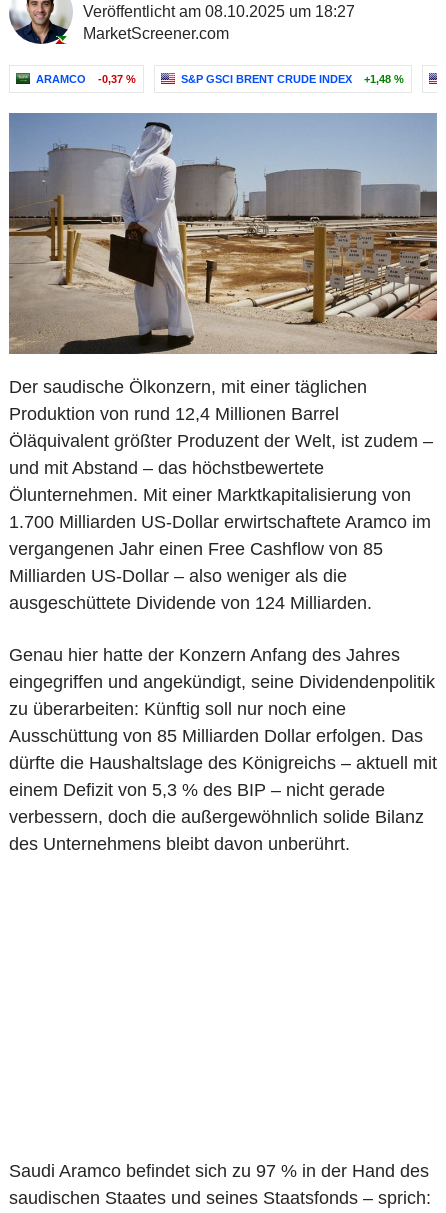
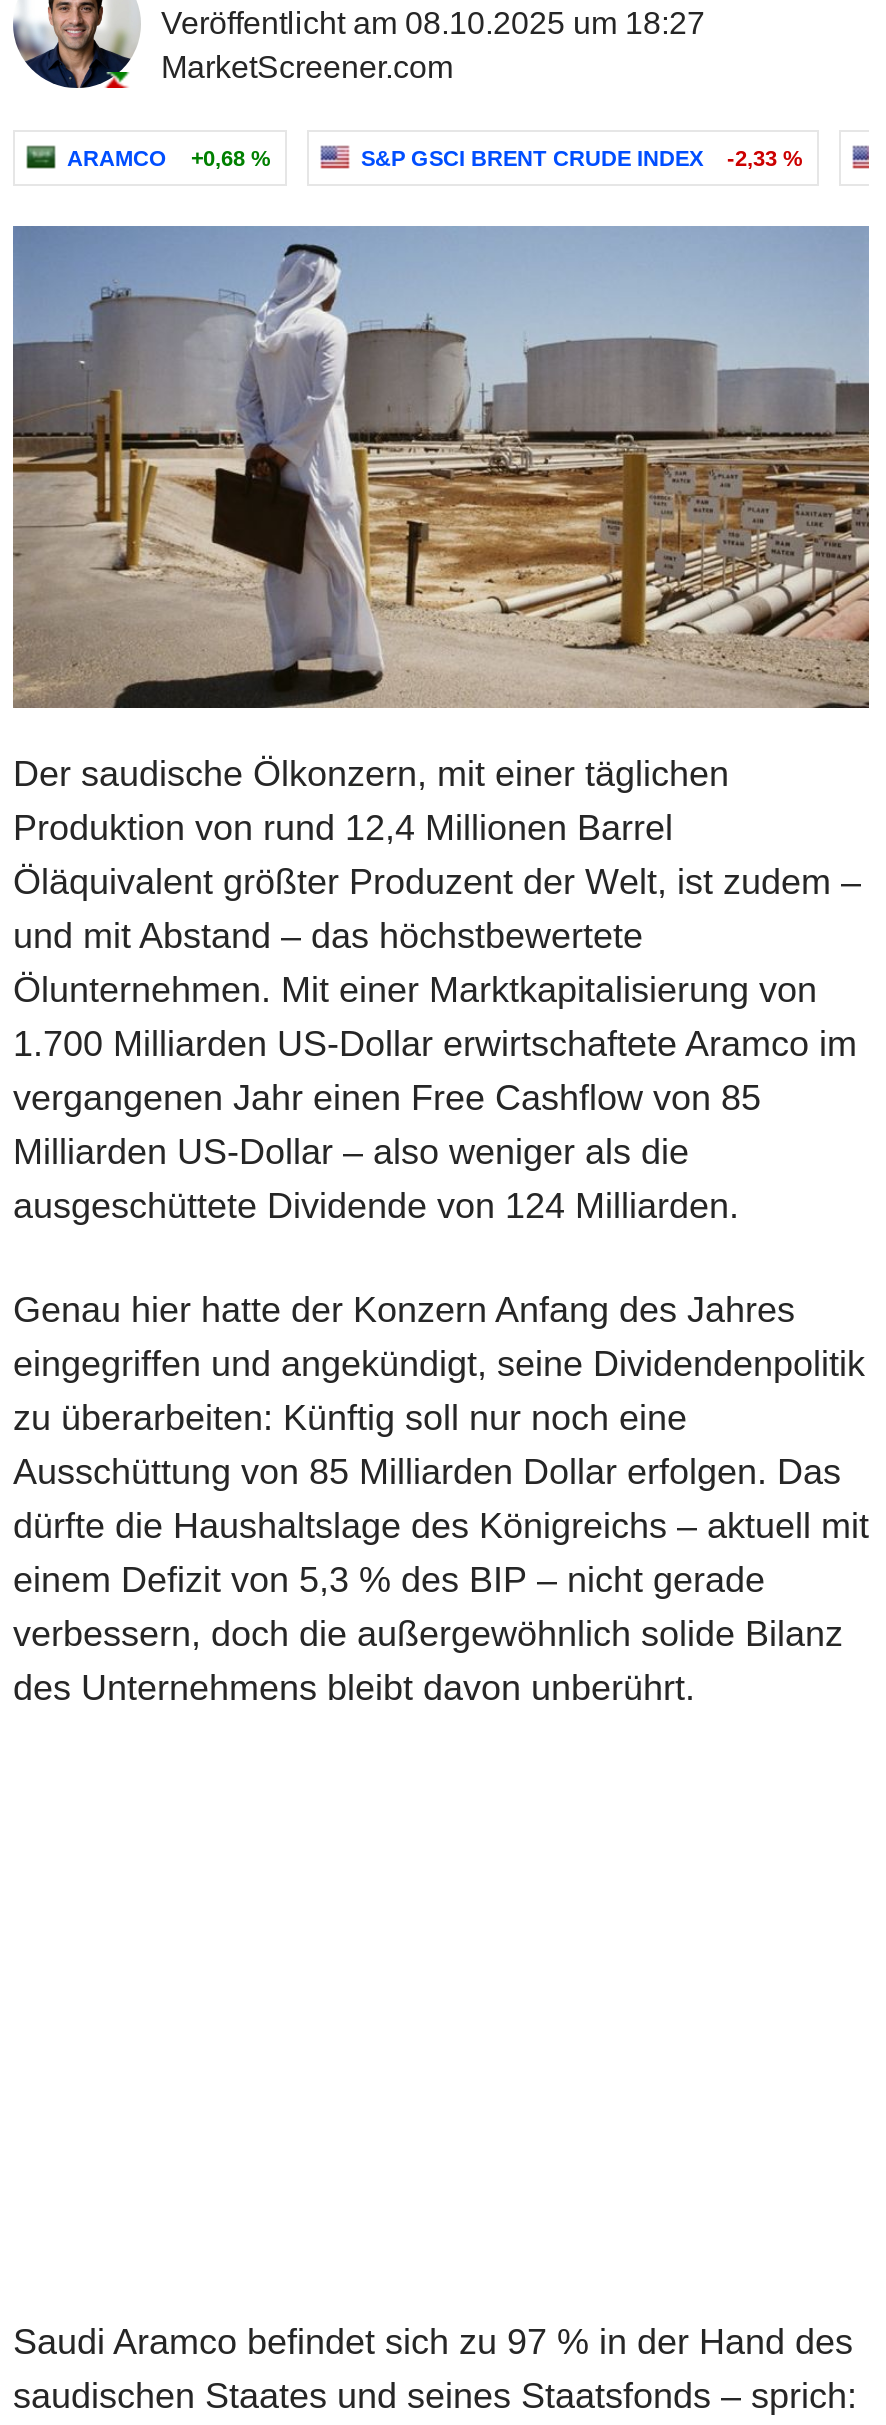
- ARAMCO -0,37 %
+ ARAMCO +0,68 %

- S&P GSCI BRENT CRUDE INDEX +1,48 %
+ S&P GSCI BRENT CRUDE INDEX -2,33 %
